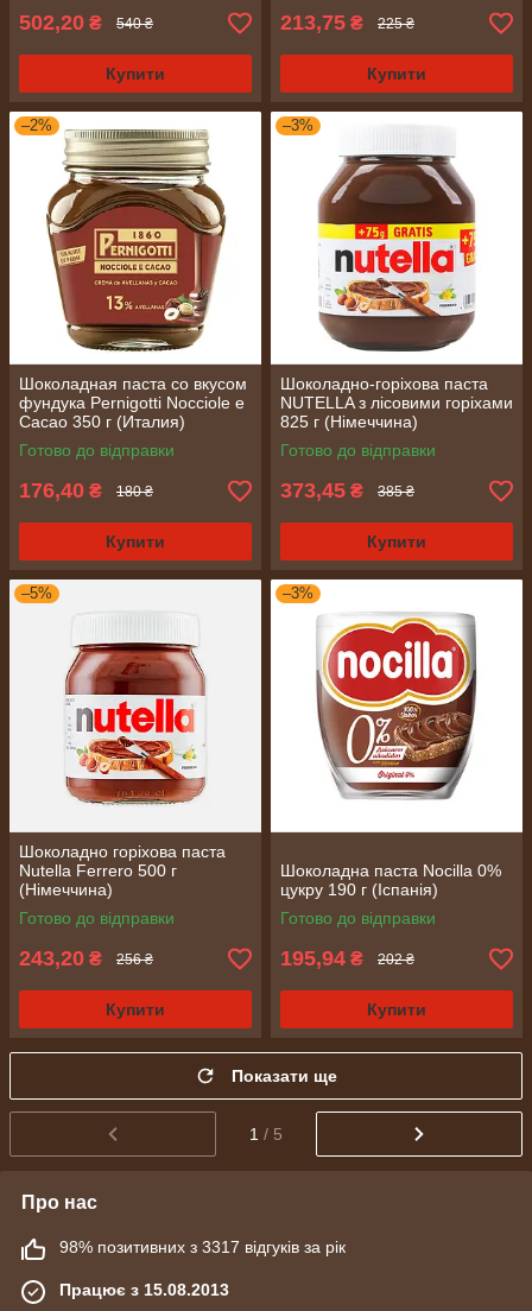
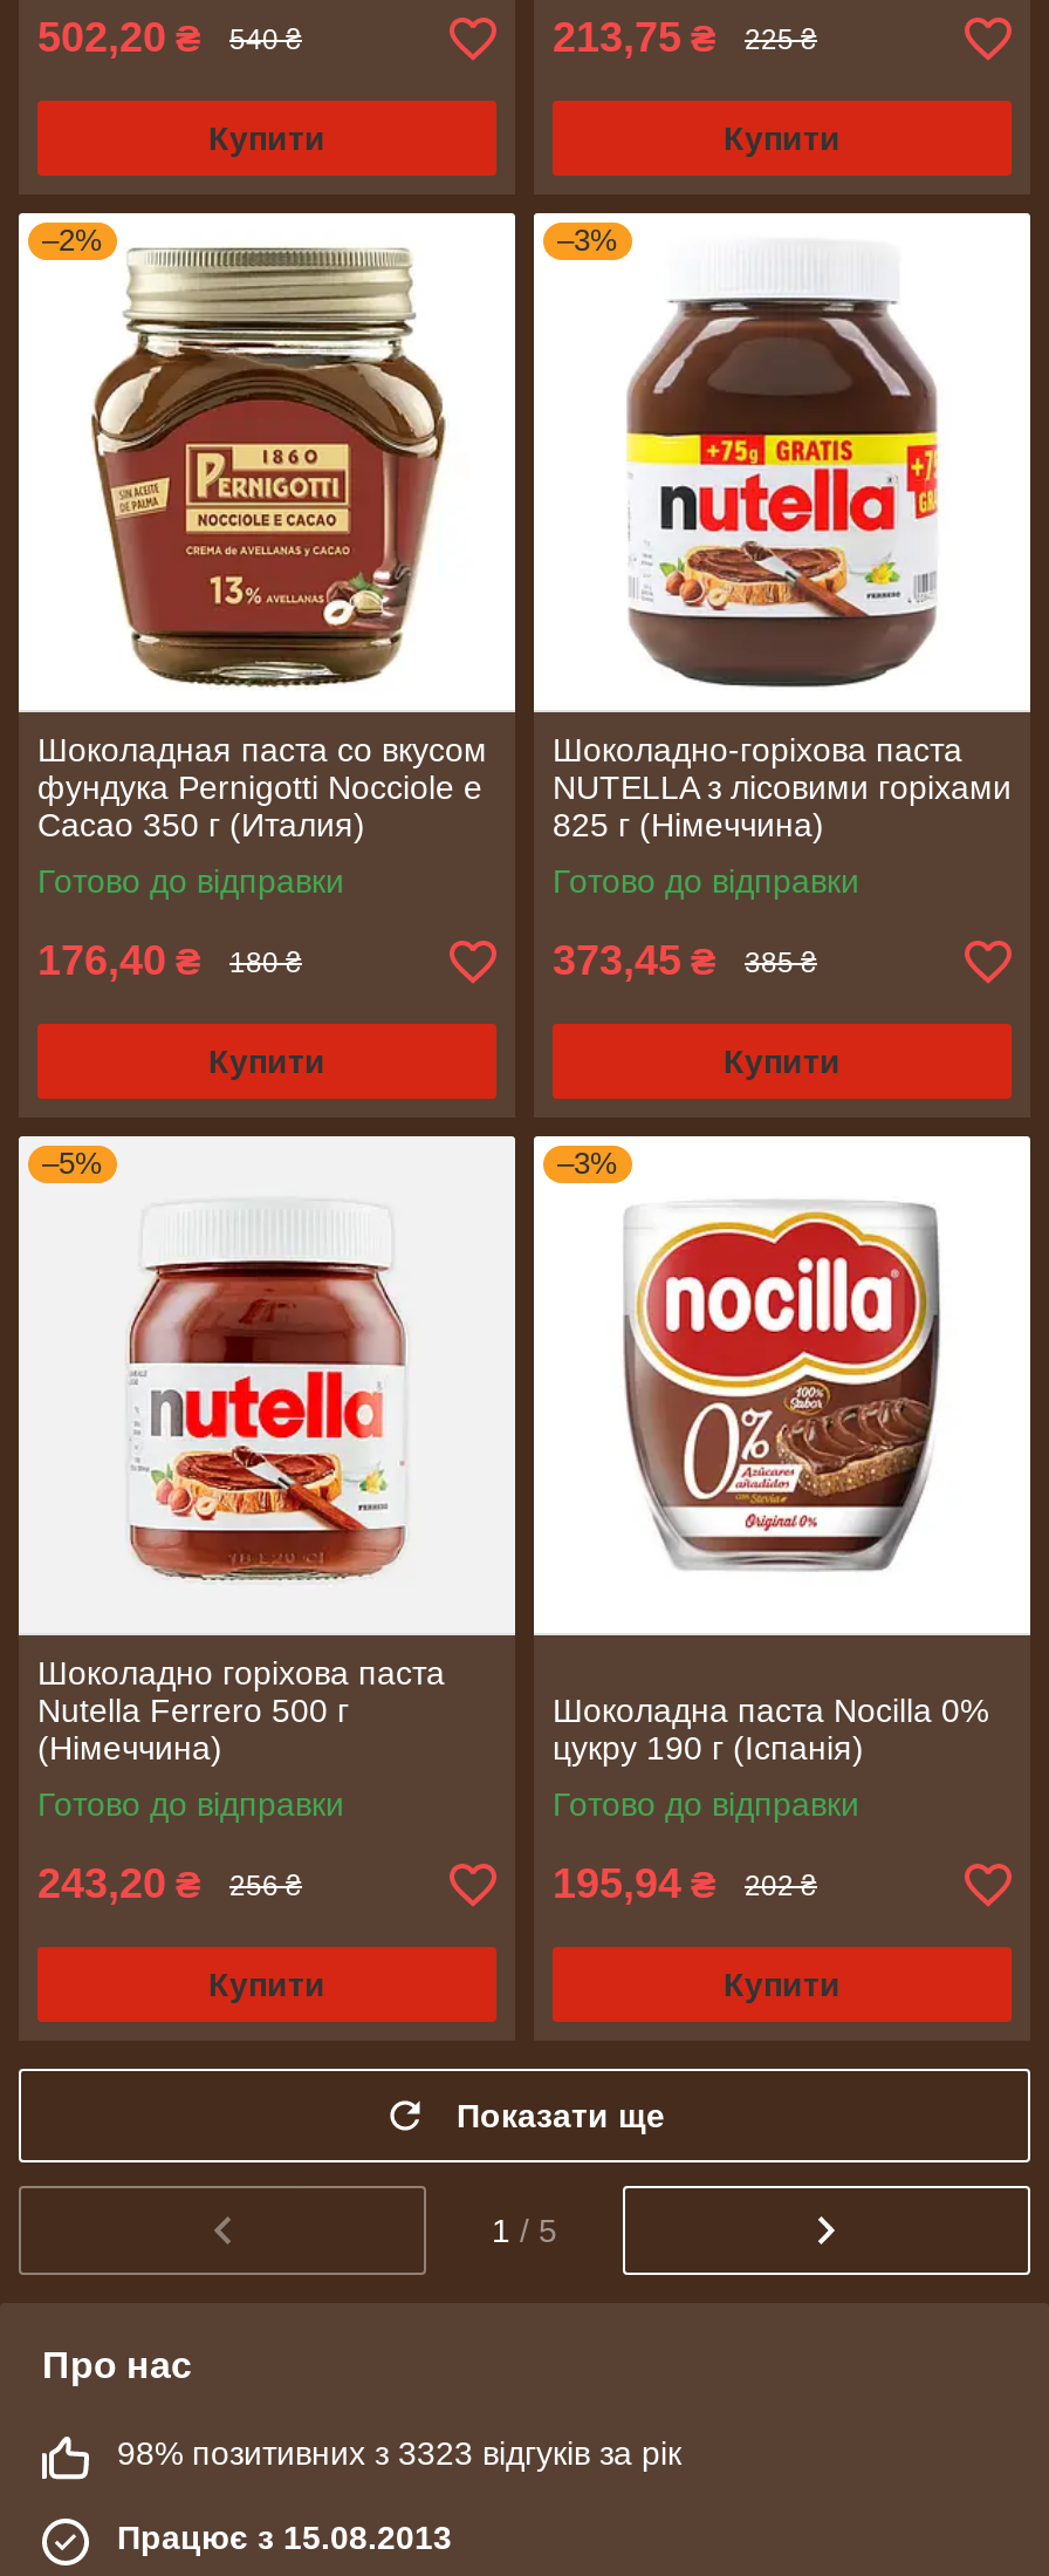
- 98% позитивних з 3317 відгуків за рік
+ 98% позитивних з 3323 відгуків за рік
